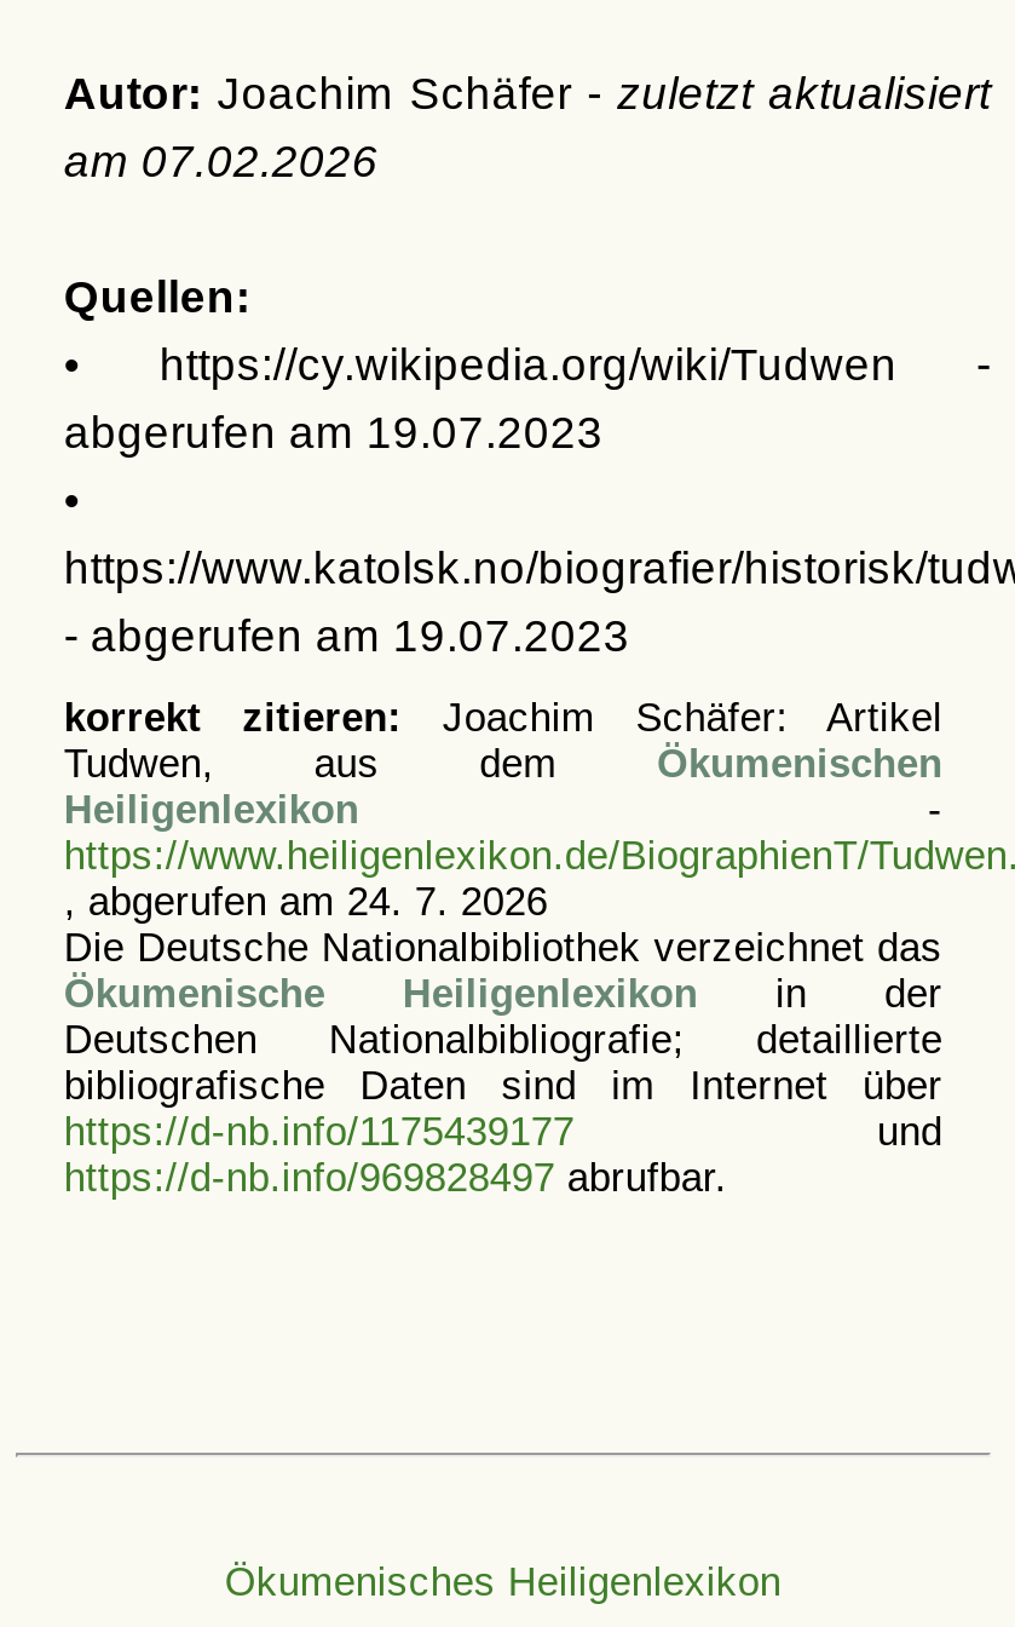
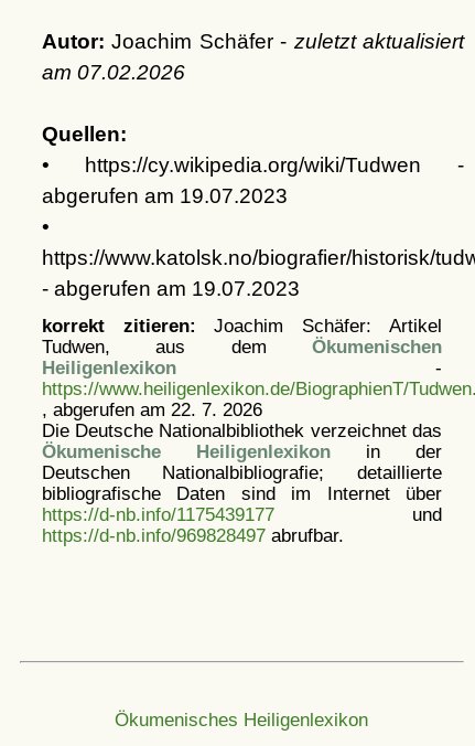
- , abgerufen am 24. 7. 2026
+ , abgerufen am 22. 7. 2026
